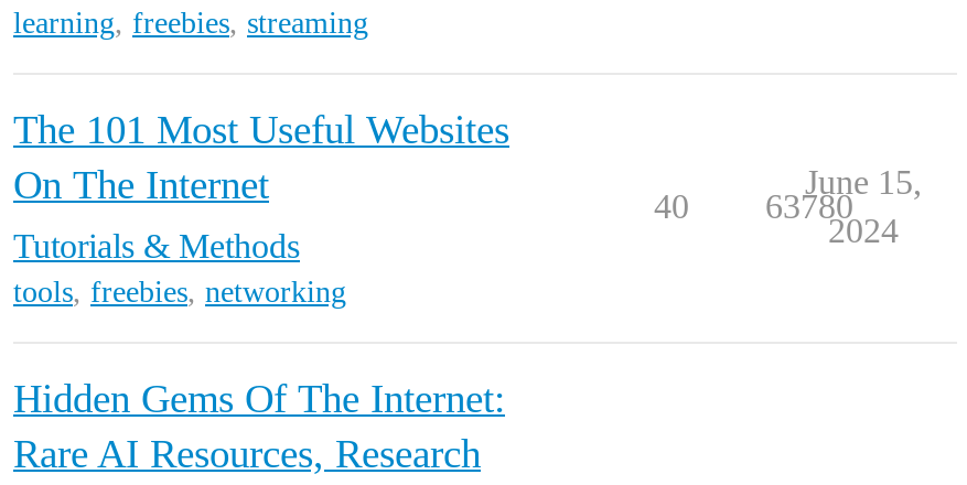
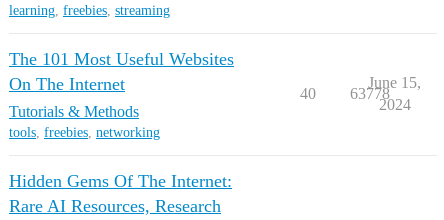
- 63780
+ 63778
